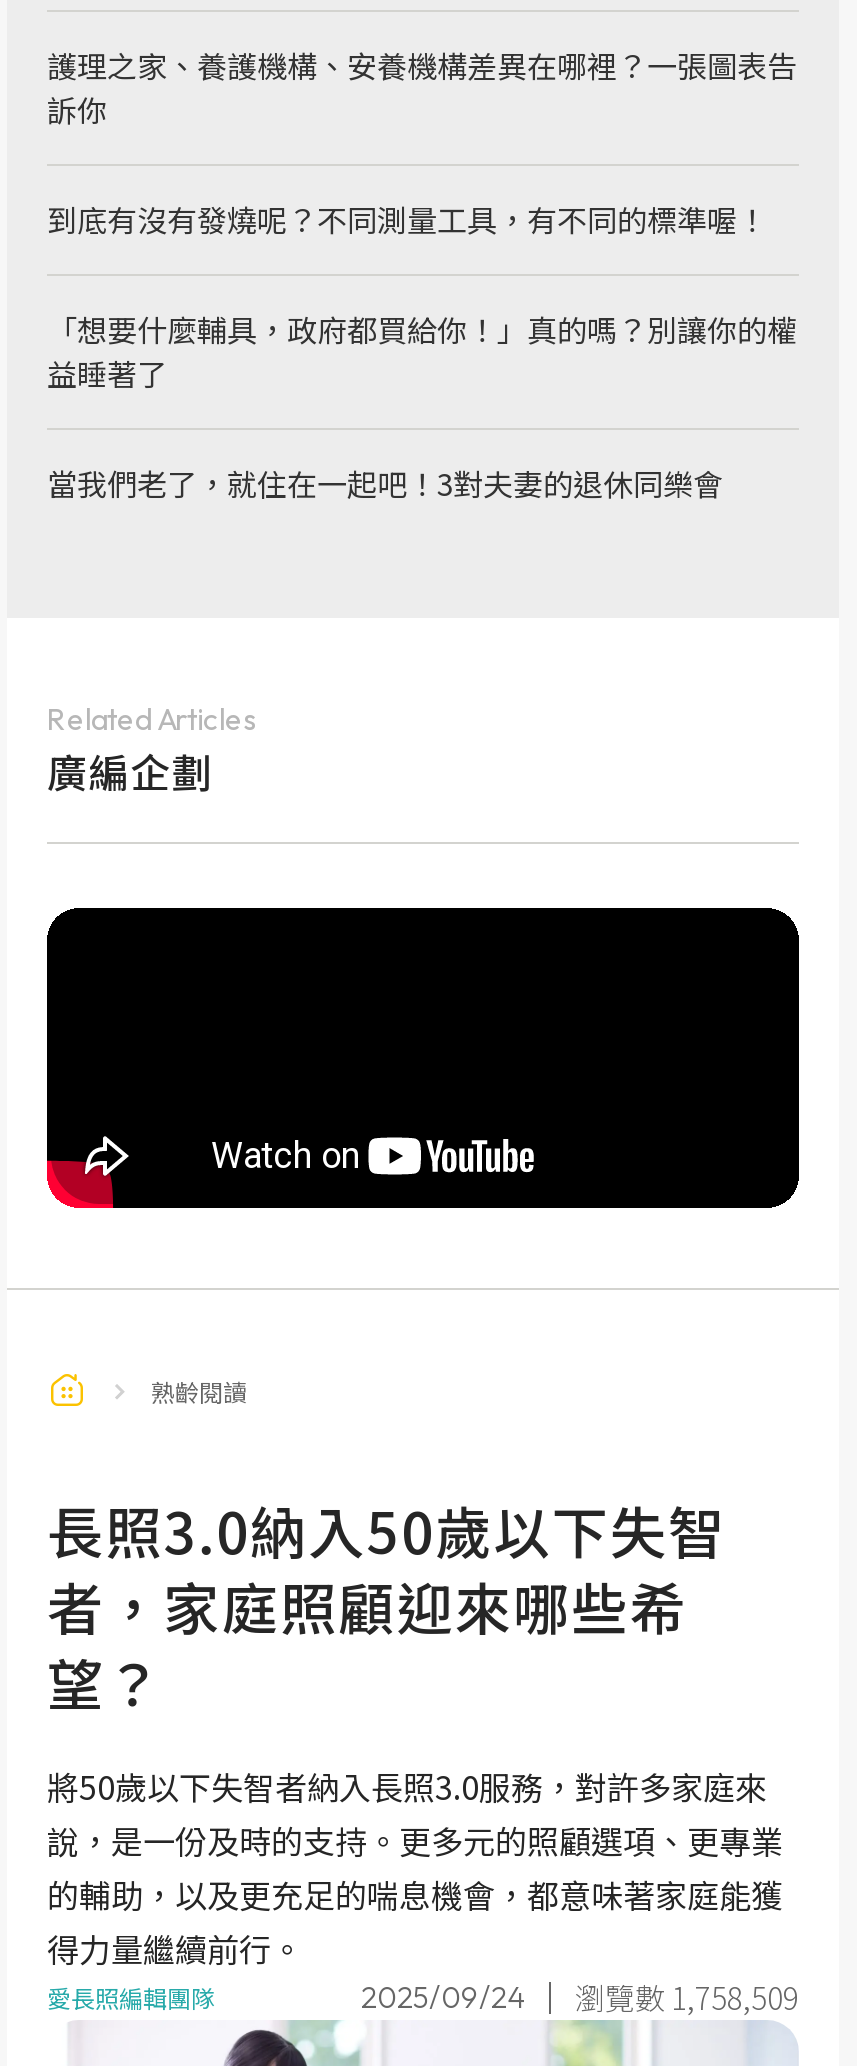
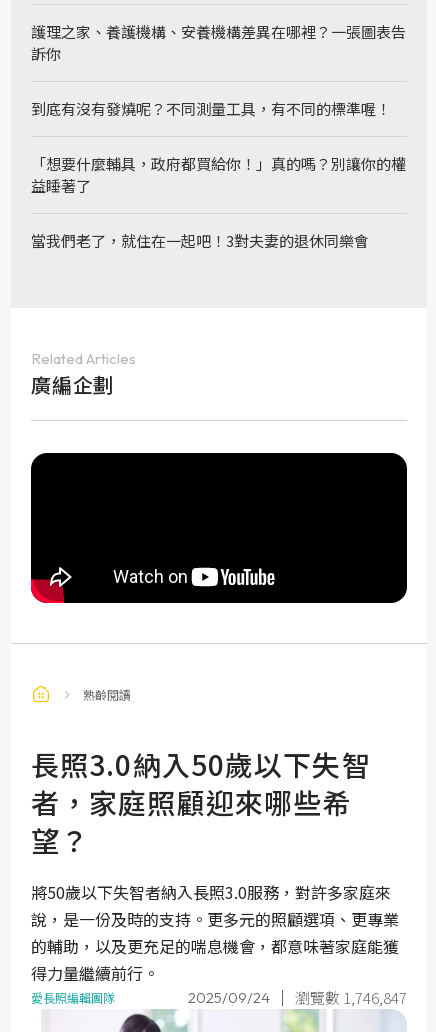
- 2025/09/24 瀏覽數 1,758,509
+ 2025/09/24 瀏覽數 1,746,847
